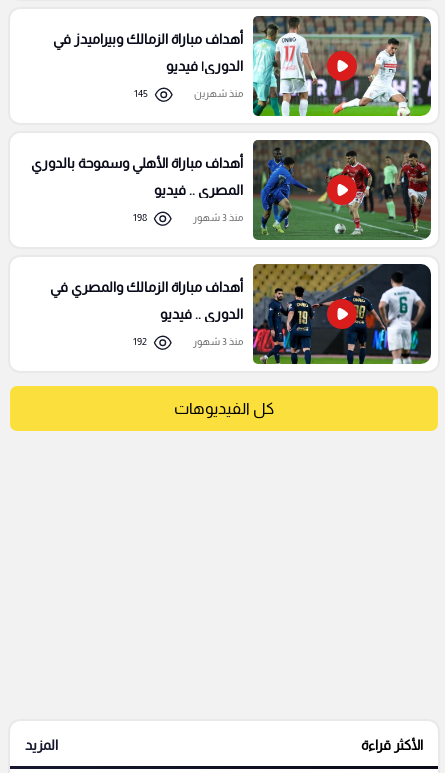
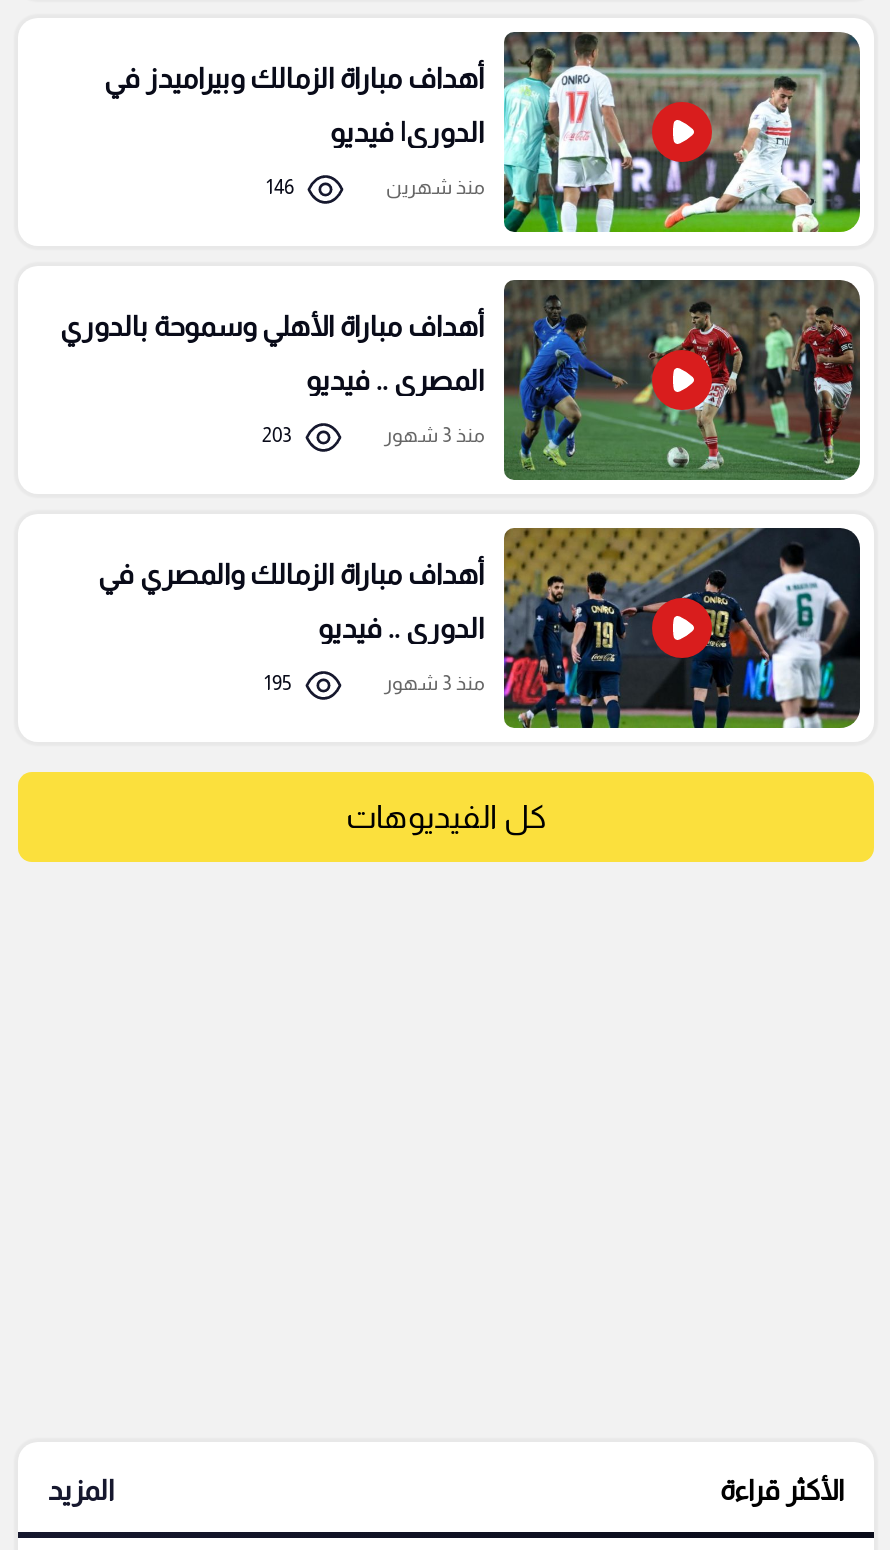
- 145
+ 146

- 198
+ 203

- 192
+ 195
